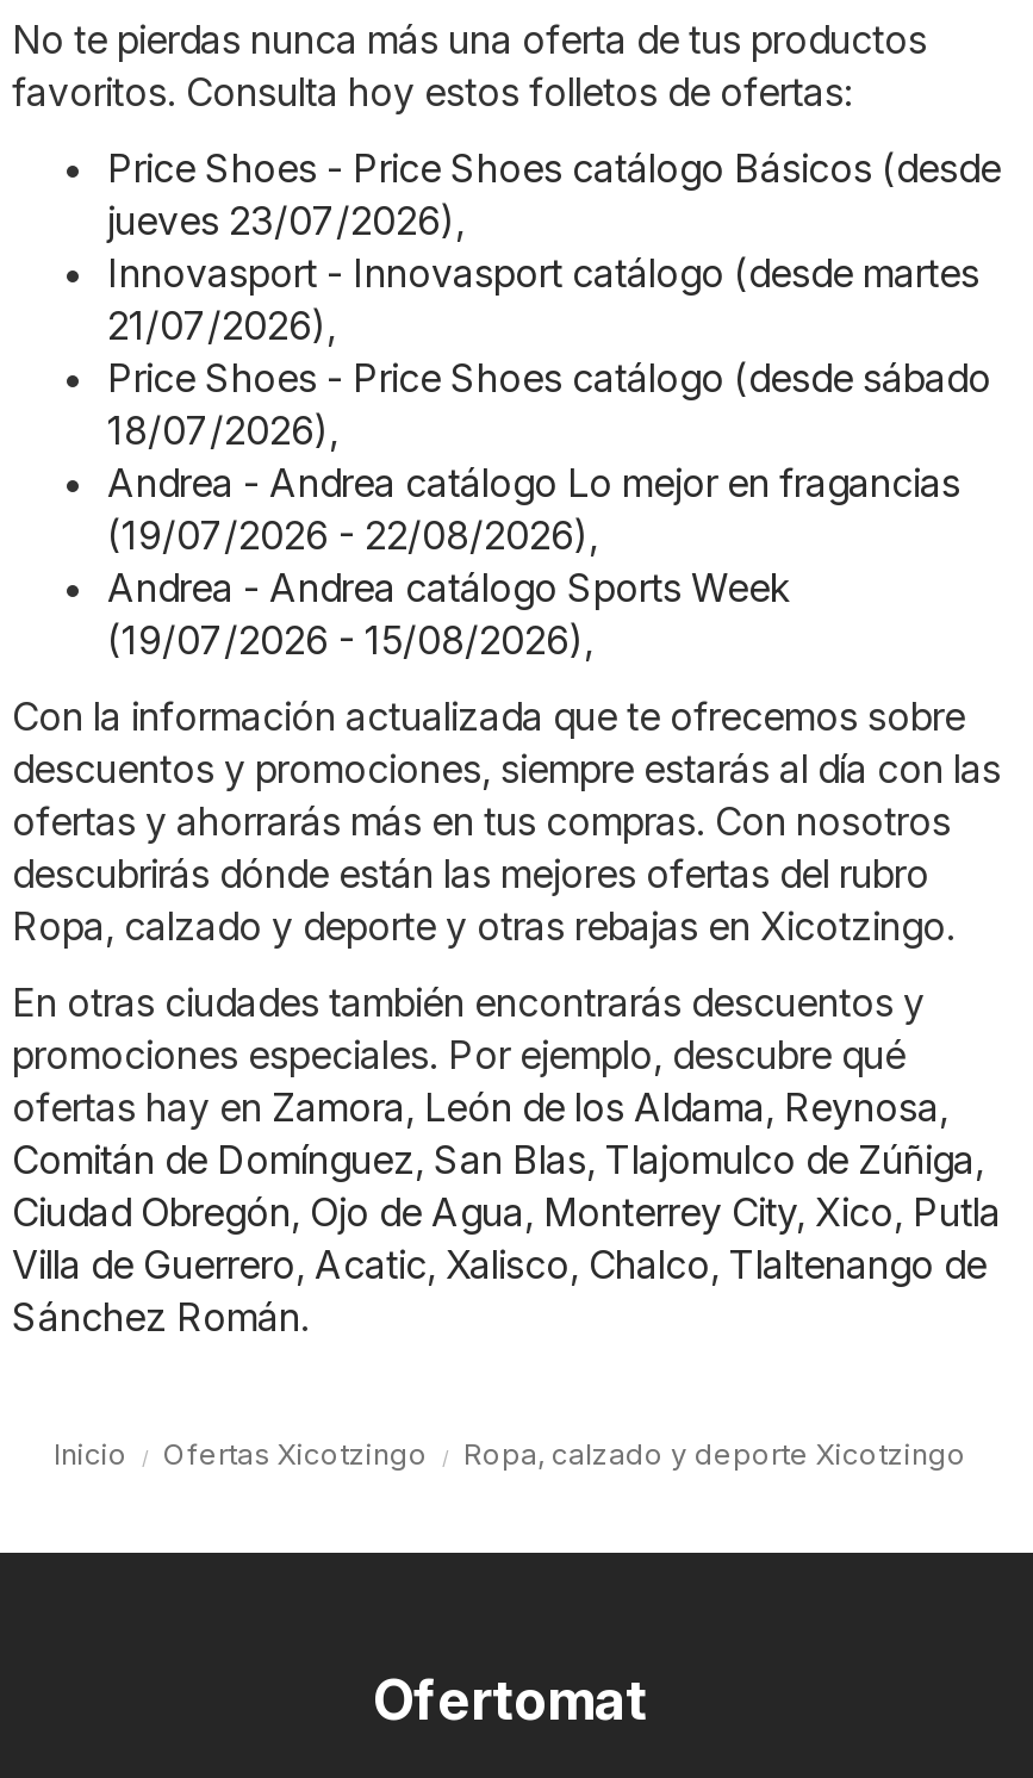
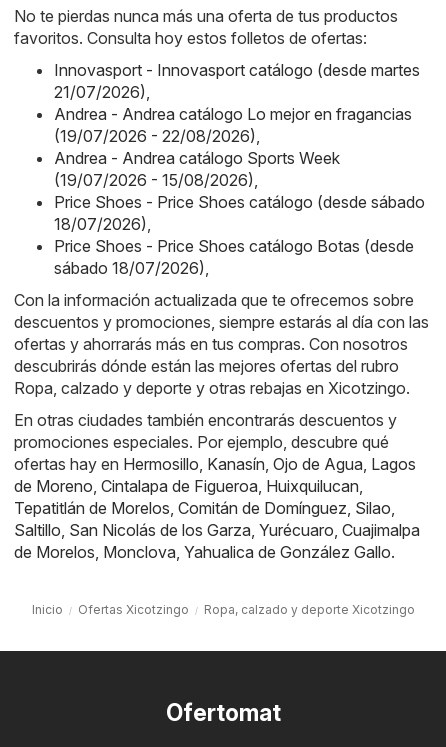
- Price Shoes - Price Shoes catálogo Básicos (desde
- jueves 23/07/2026),

moved up: Innovasport - Innovasport catálogo (desde martes | 21/07/2026),

moved down: Price Shoes - Price Shoes catálogo (desde sábado | 18/07/2026),

moved up: Andrea - Andrea catálogo Lo mejor en fragancias | (19/07/2026 - 22/08/2026), | Andrea - Andrea catálogo Sports Week | (19/07/2026 - 15/08/2026),

+ Price Shoes - Price Shoes catálogo Botas (desde
+ sábado 18/07/2026),

- ofertas hay en Zamora, León de los Aldama, Reynosa,
- Comitán de Domínguez, San Blas, Tlajomulco de Zúñiga,
- Ciudad Obregón, Ojo de Agua, Monterrey City, Xico, Putla
- Villa de Guerrero, Acatic, Xalisco, Chalco, Tlaltenango de
- Sánchez Román.
+ ofertas hay en Hermosillo, Kanasín, Ojo de Agua, Lagos
+ de Moreno, Cintalapa de Figueroa, Huixquilucan,
+ Tepatitlán de Morelos, Comitán de Domínguez, Silao,
+ Saltillo, San Nicolás de los Garza, Yurécuaro, Cuajimalpa
+ de Morelos, Monclova, Yahualica de González Gallo.
